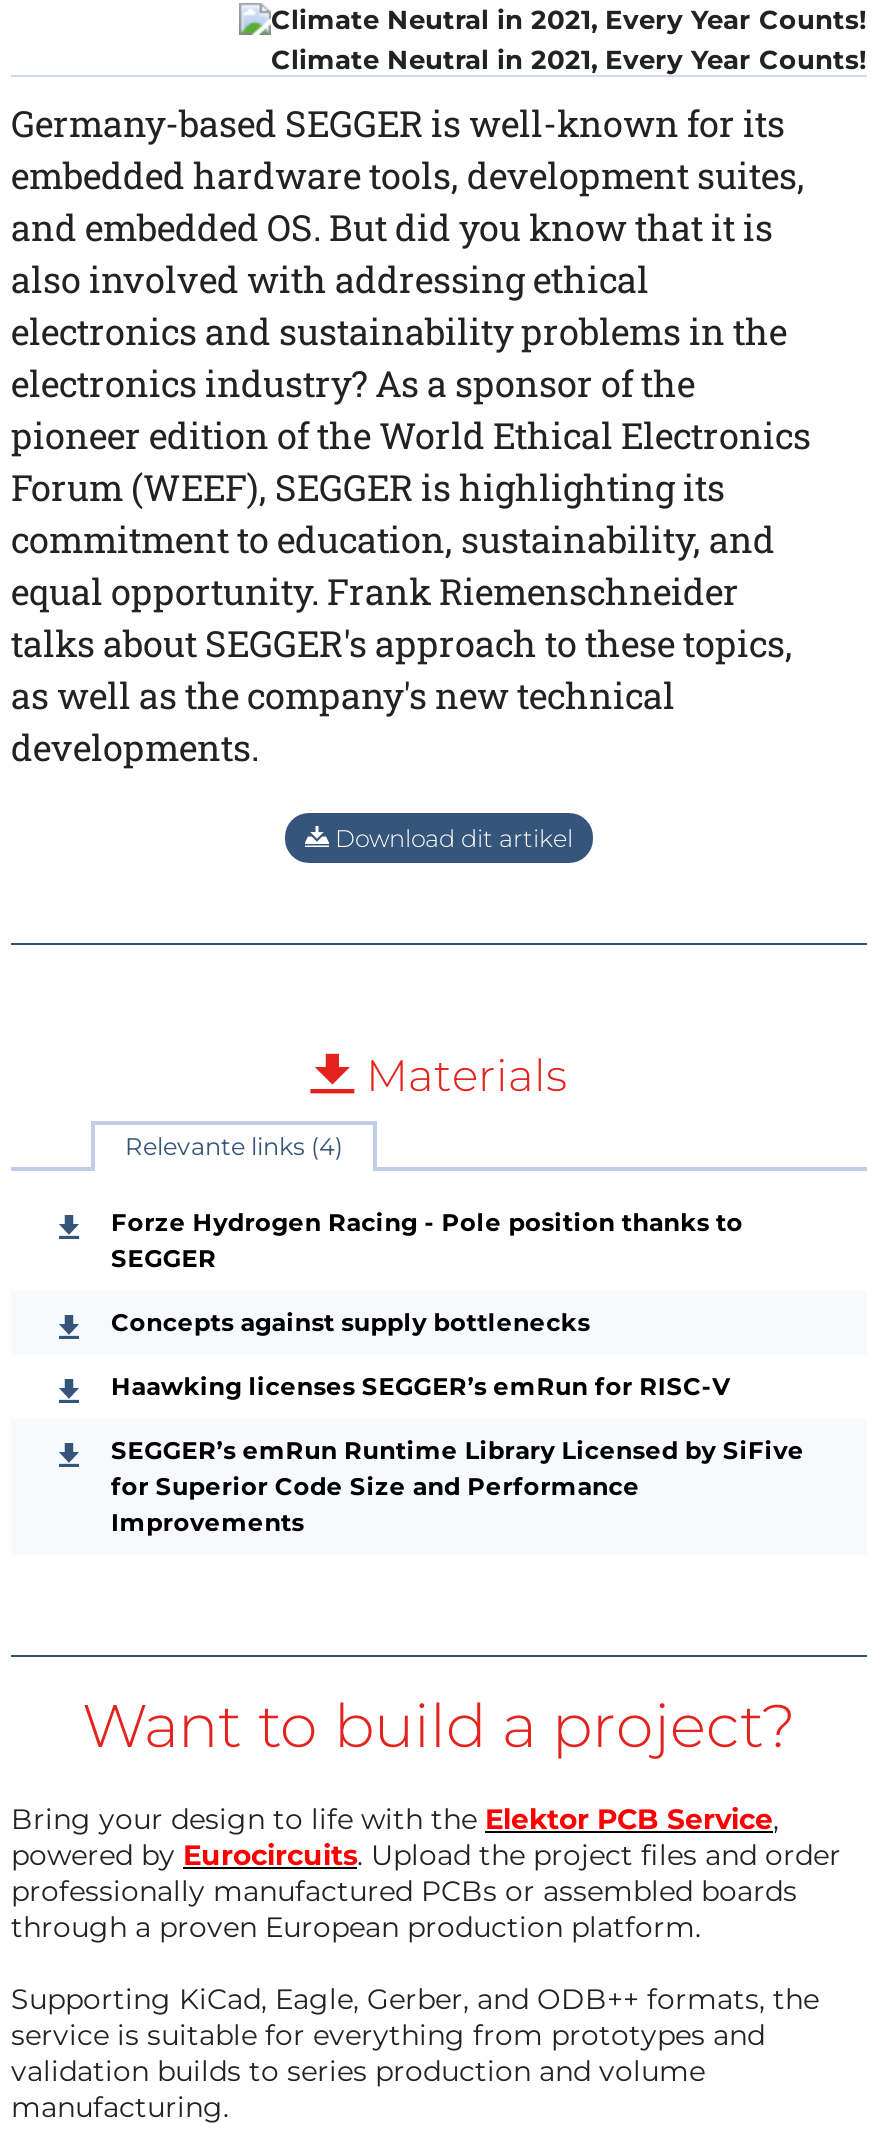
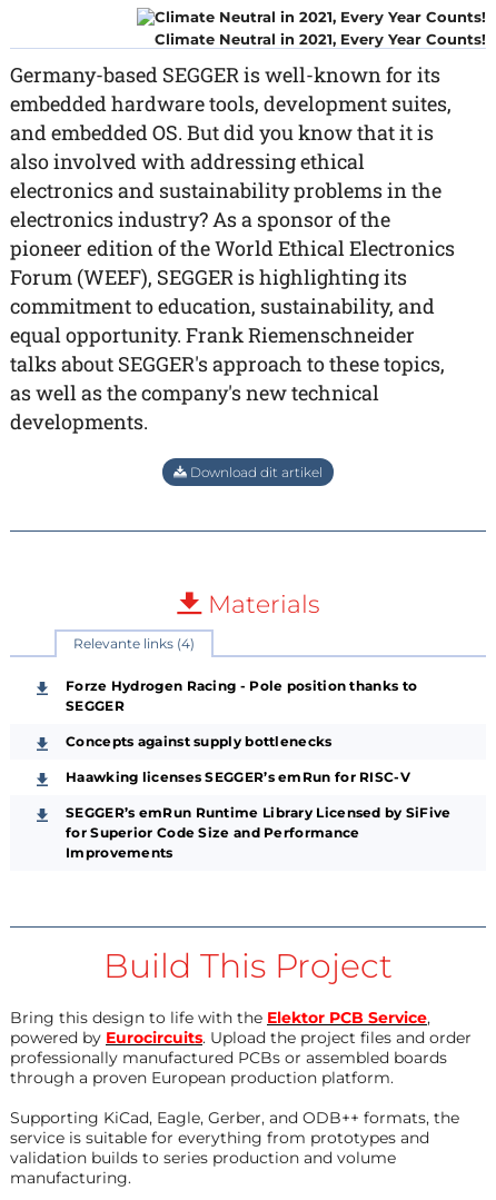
- Want to build a project?
+ Build This Project

- Bring your design to life with the Elektor PCB Service,
+ Bring this design to life with the Elektor PCB Service,
